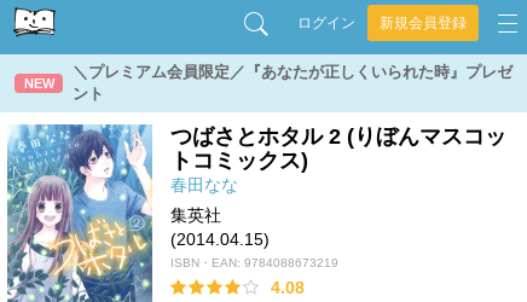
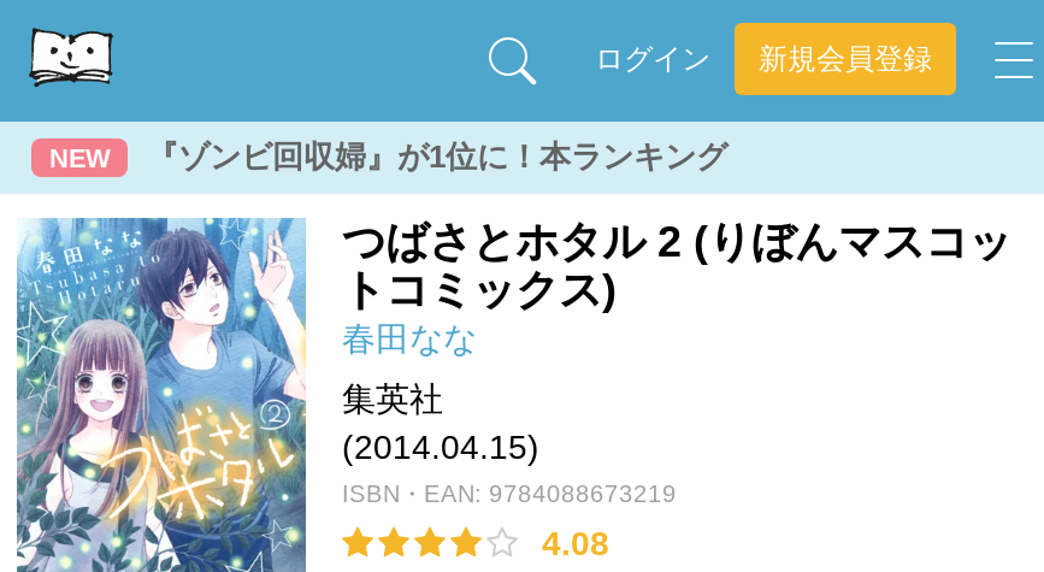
- ＼プレミアム会員限定／『あなたが正しくいられた時』プレゼ
- ント
+ 『ゾンビ回収婦』が1位に！本ランキング
